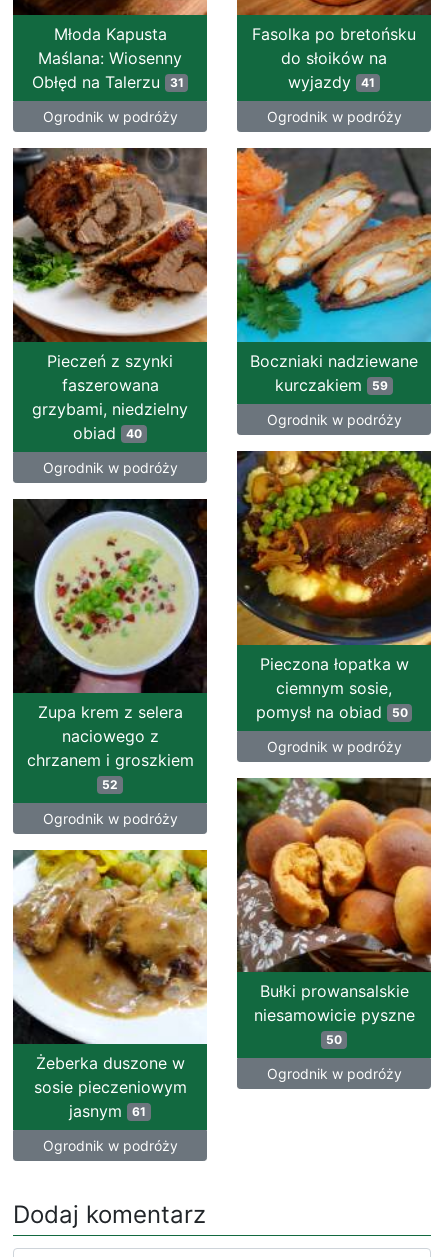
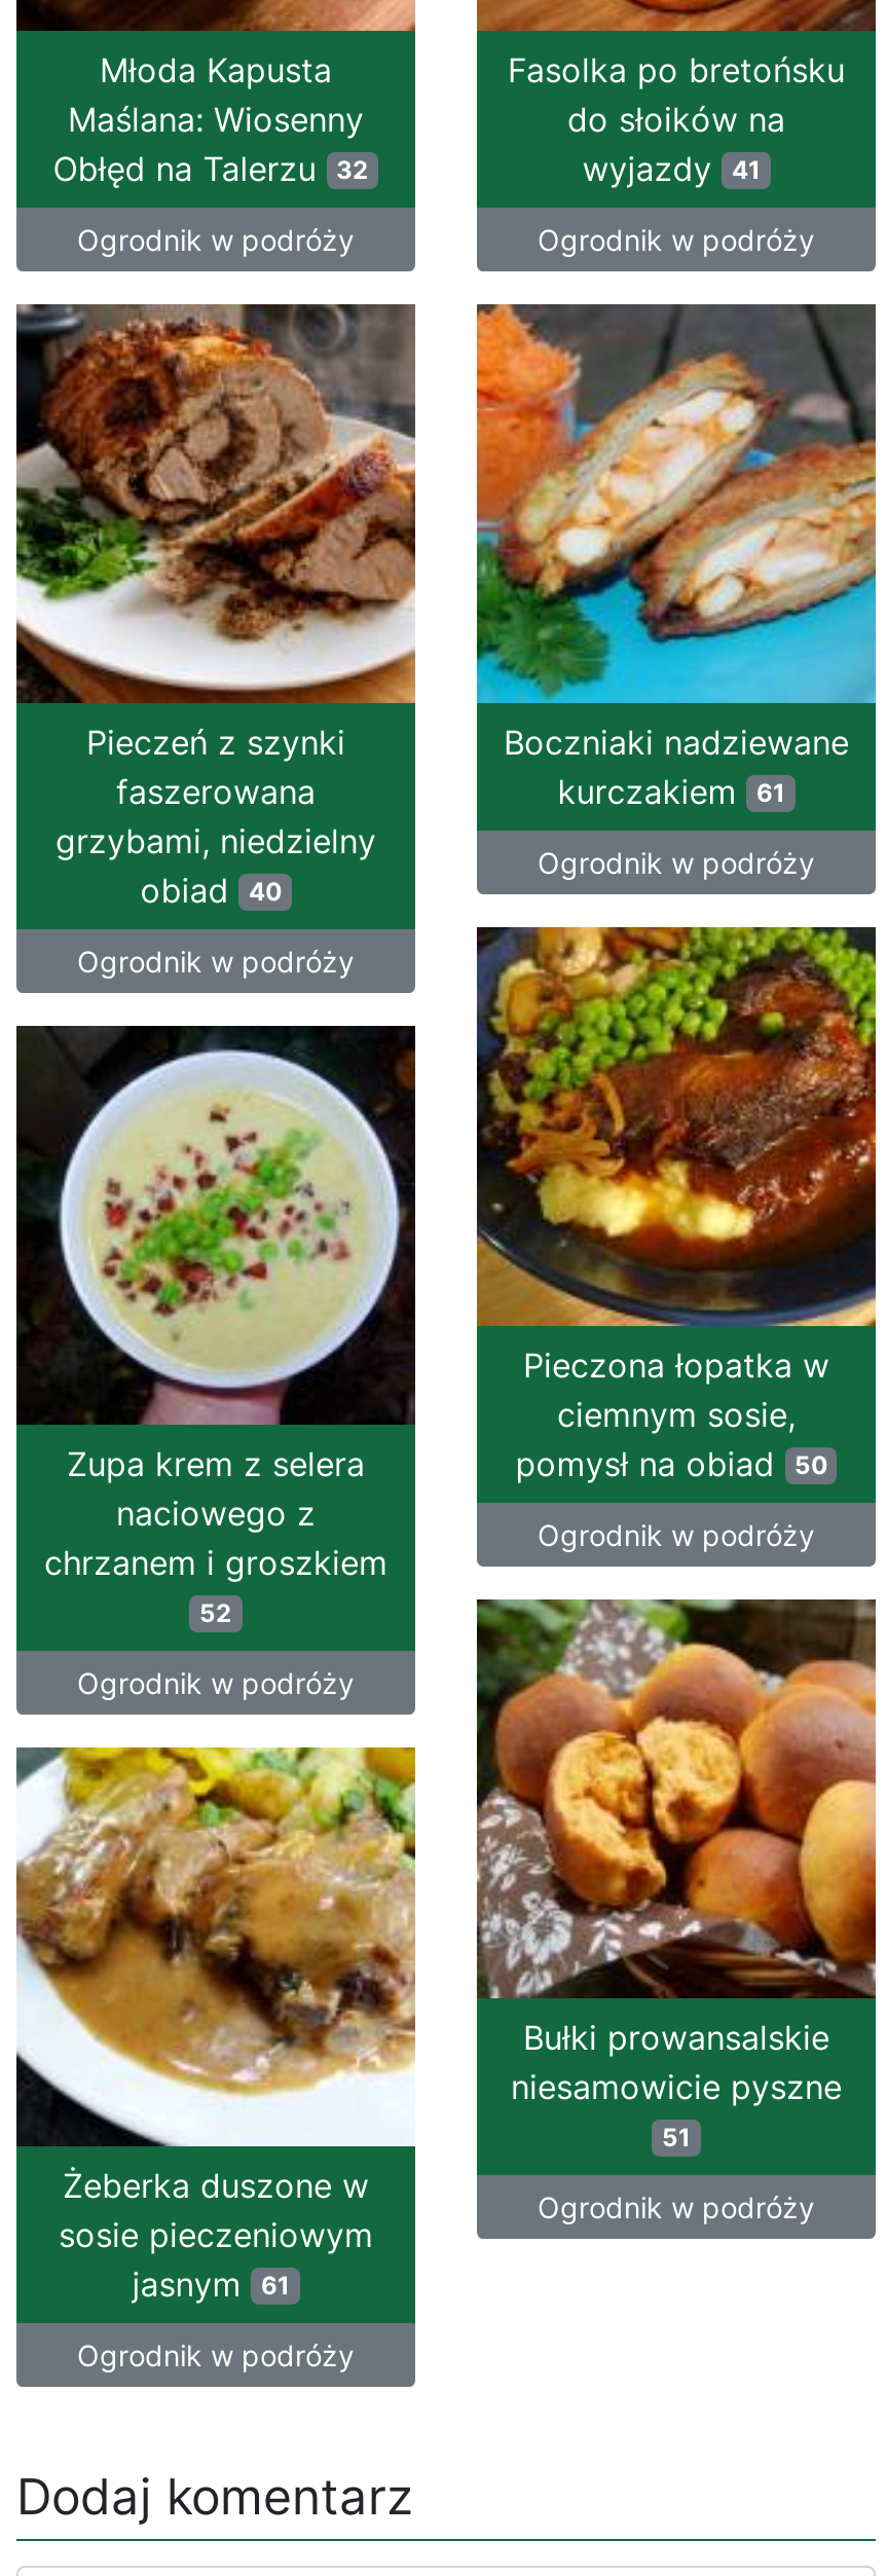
- Obłęd na Talerzu 31
+ Obłęd na Talerzu 32

- kurczakiem 59
+ kurczakiem 61

- 50
+ 51
